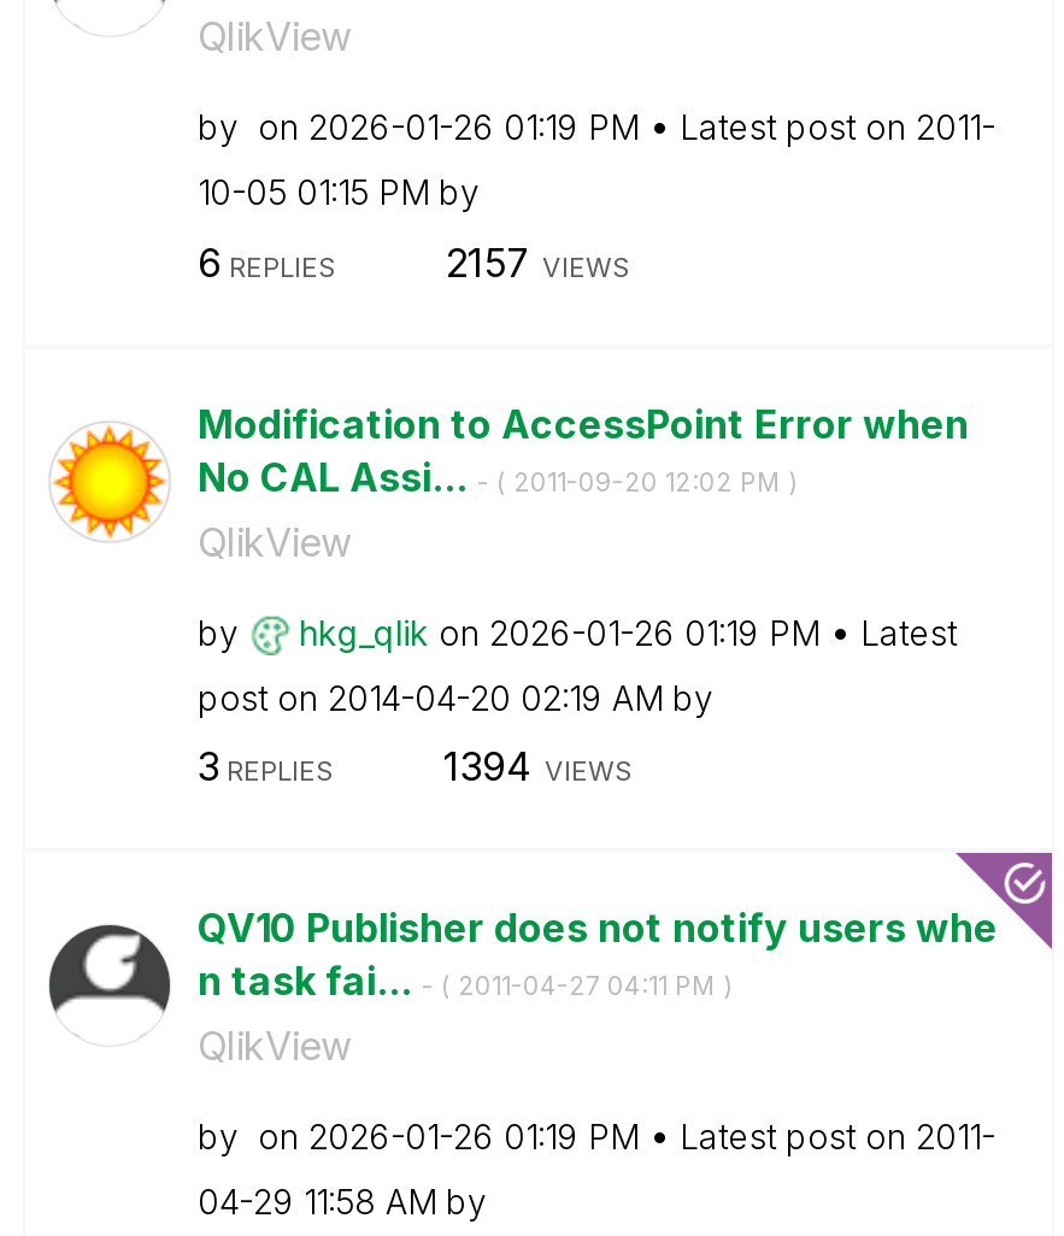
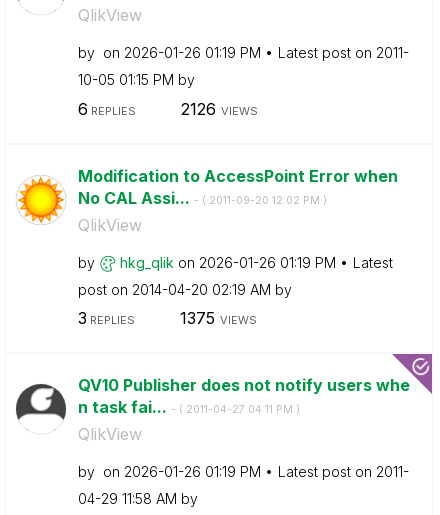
- 2157 VIEWS
+ 2126 VIEWS

- 1394 VIEWS
+ 1375 VIEWS
